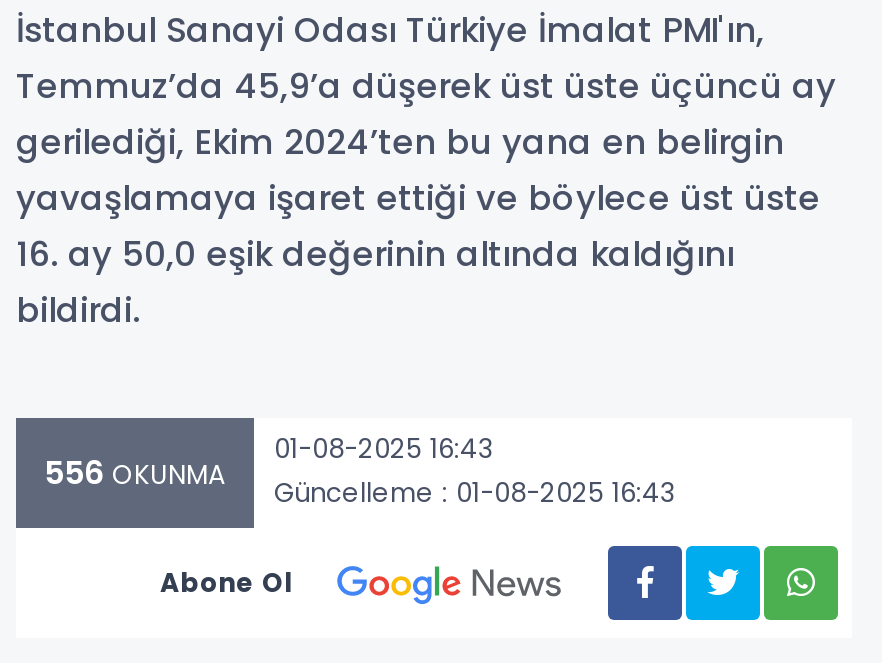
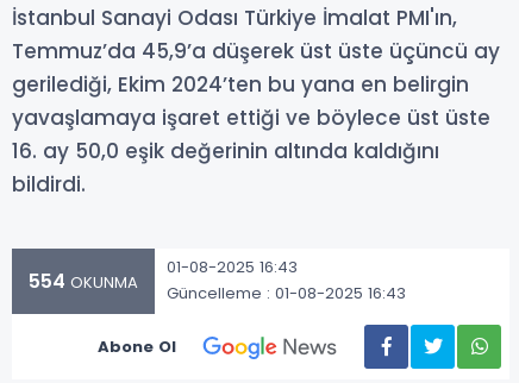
- 556 OKUNMA 01-08-2025 16:43 Güncelleme : 01-08-2025 16:43
+ 554 OKUNMA 01-08-2025 16:43 Güncelleme : 01-08-2025 16:43
